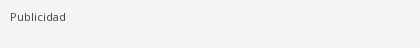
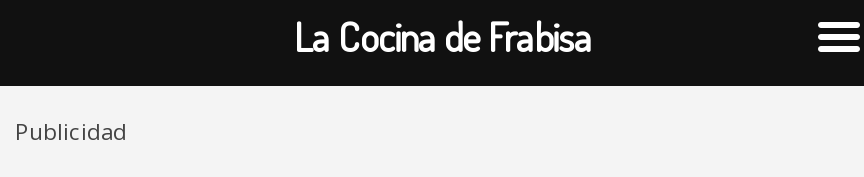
+ La Cocina de Frabisa
